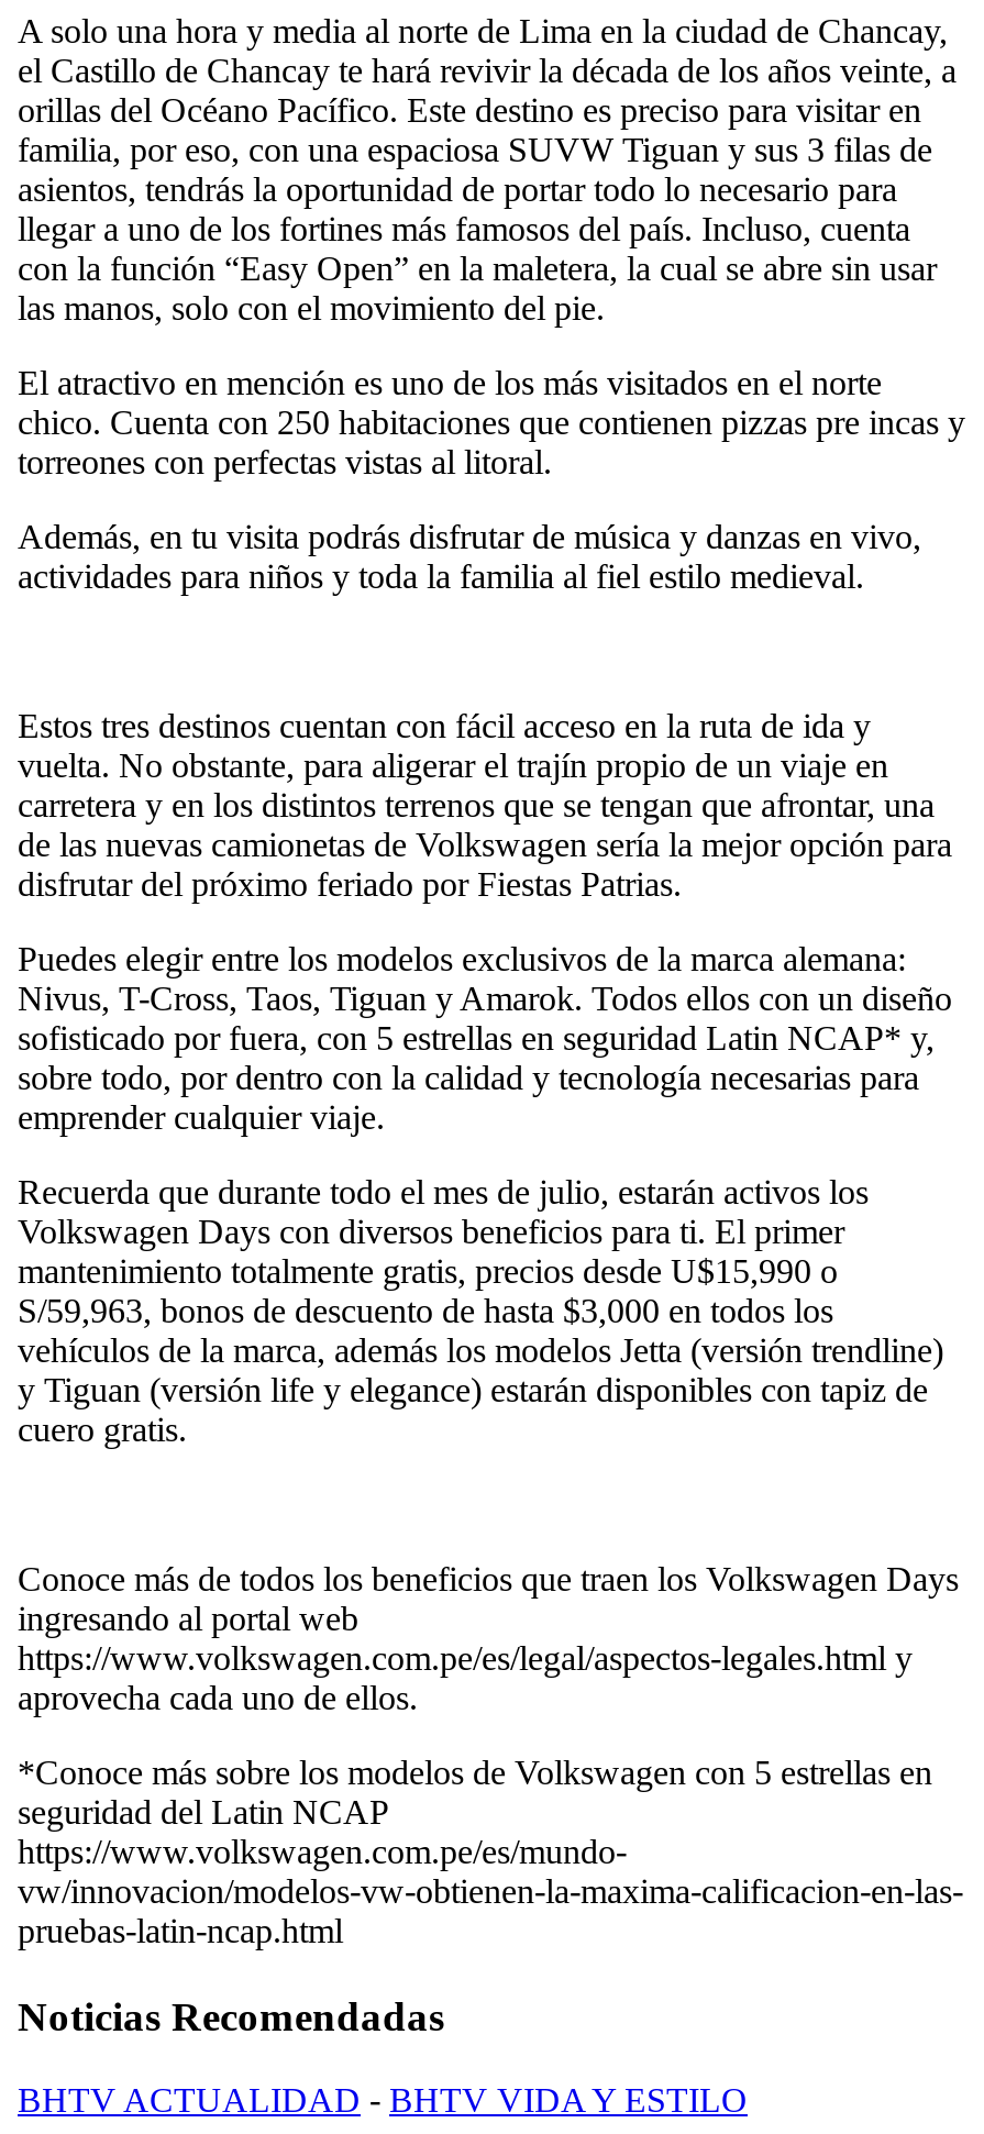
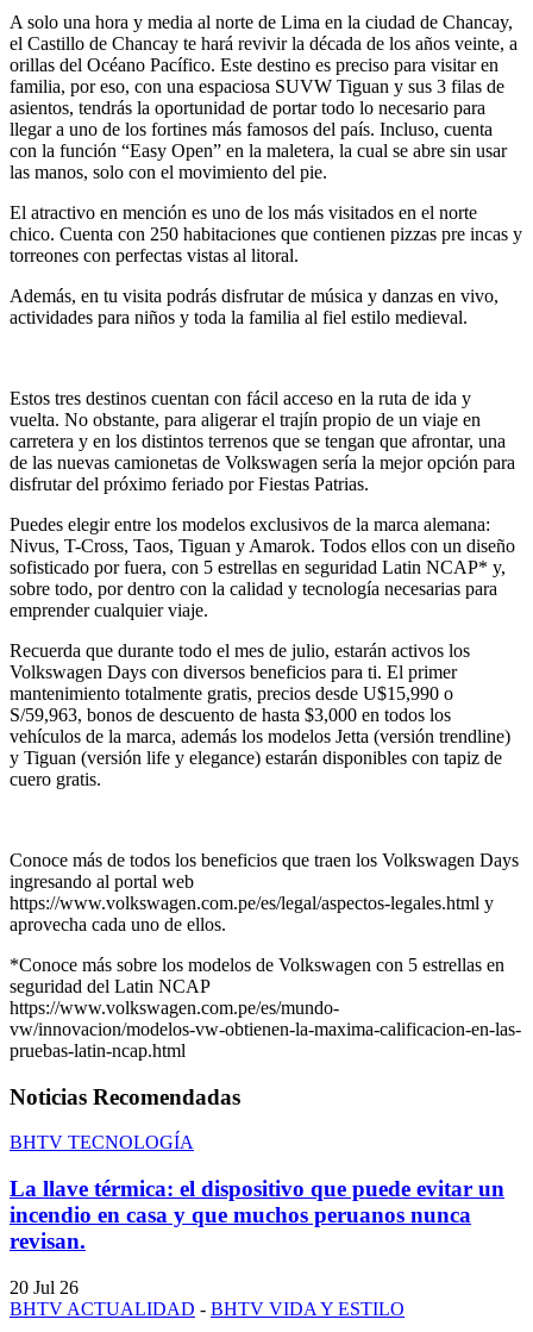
+ BHTV TECNOLOGÍA
+ La llave térmica: el dispositivo que puede evitar un
+ incendio en casa y que muchos peruanos nunca
+ revisan.
+ 20 Jul 26
